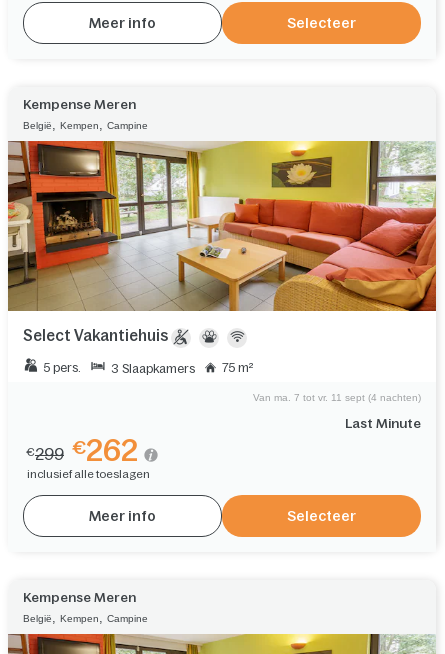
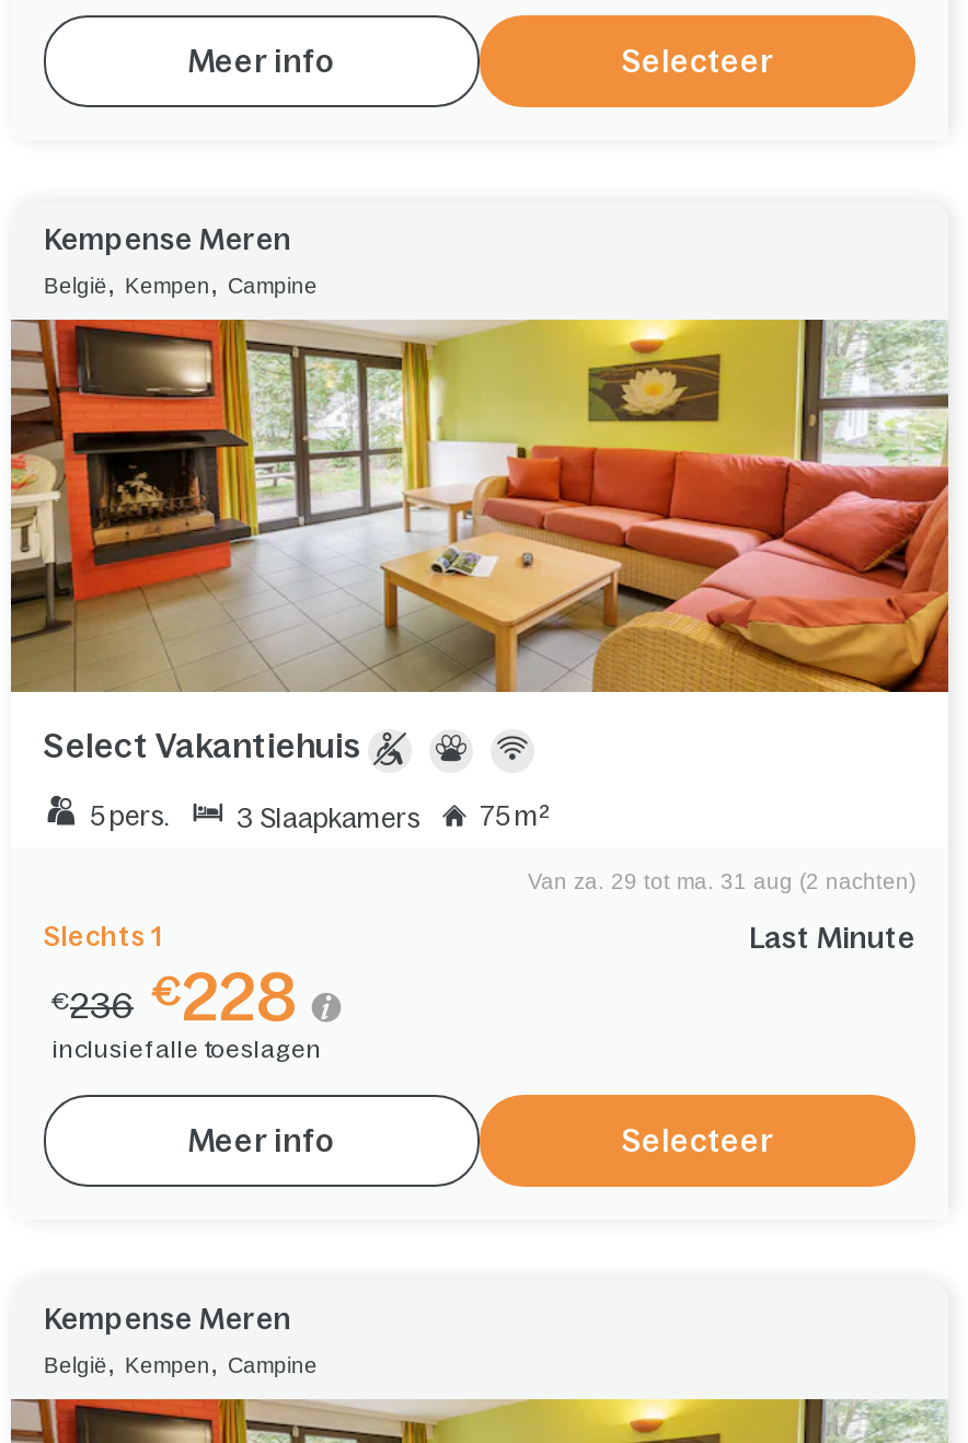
- Van ma. 7 tot vr. 11 sept (4 nachten)
+ Van za. 29 tot ma. 31 aug (2 nachten)

+ Slechts 1

- €299 €262
+ €236 €228
